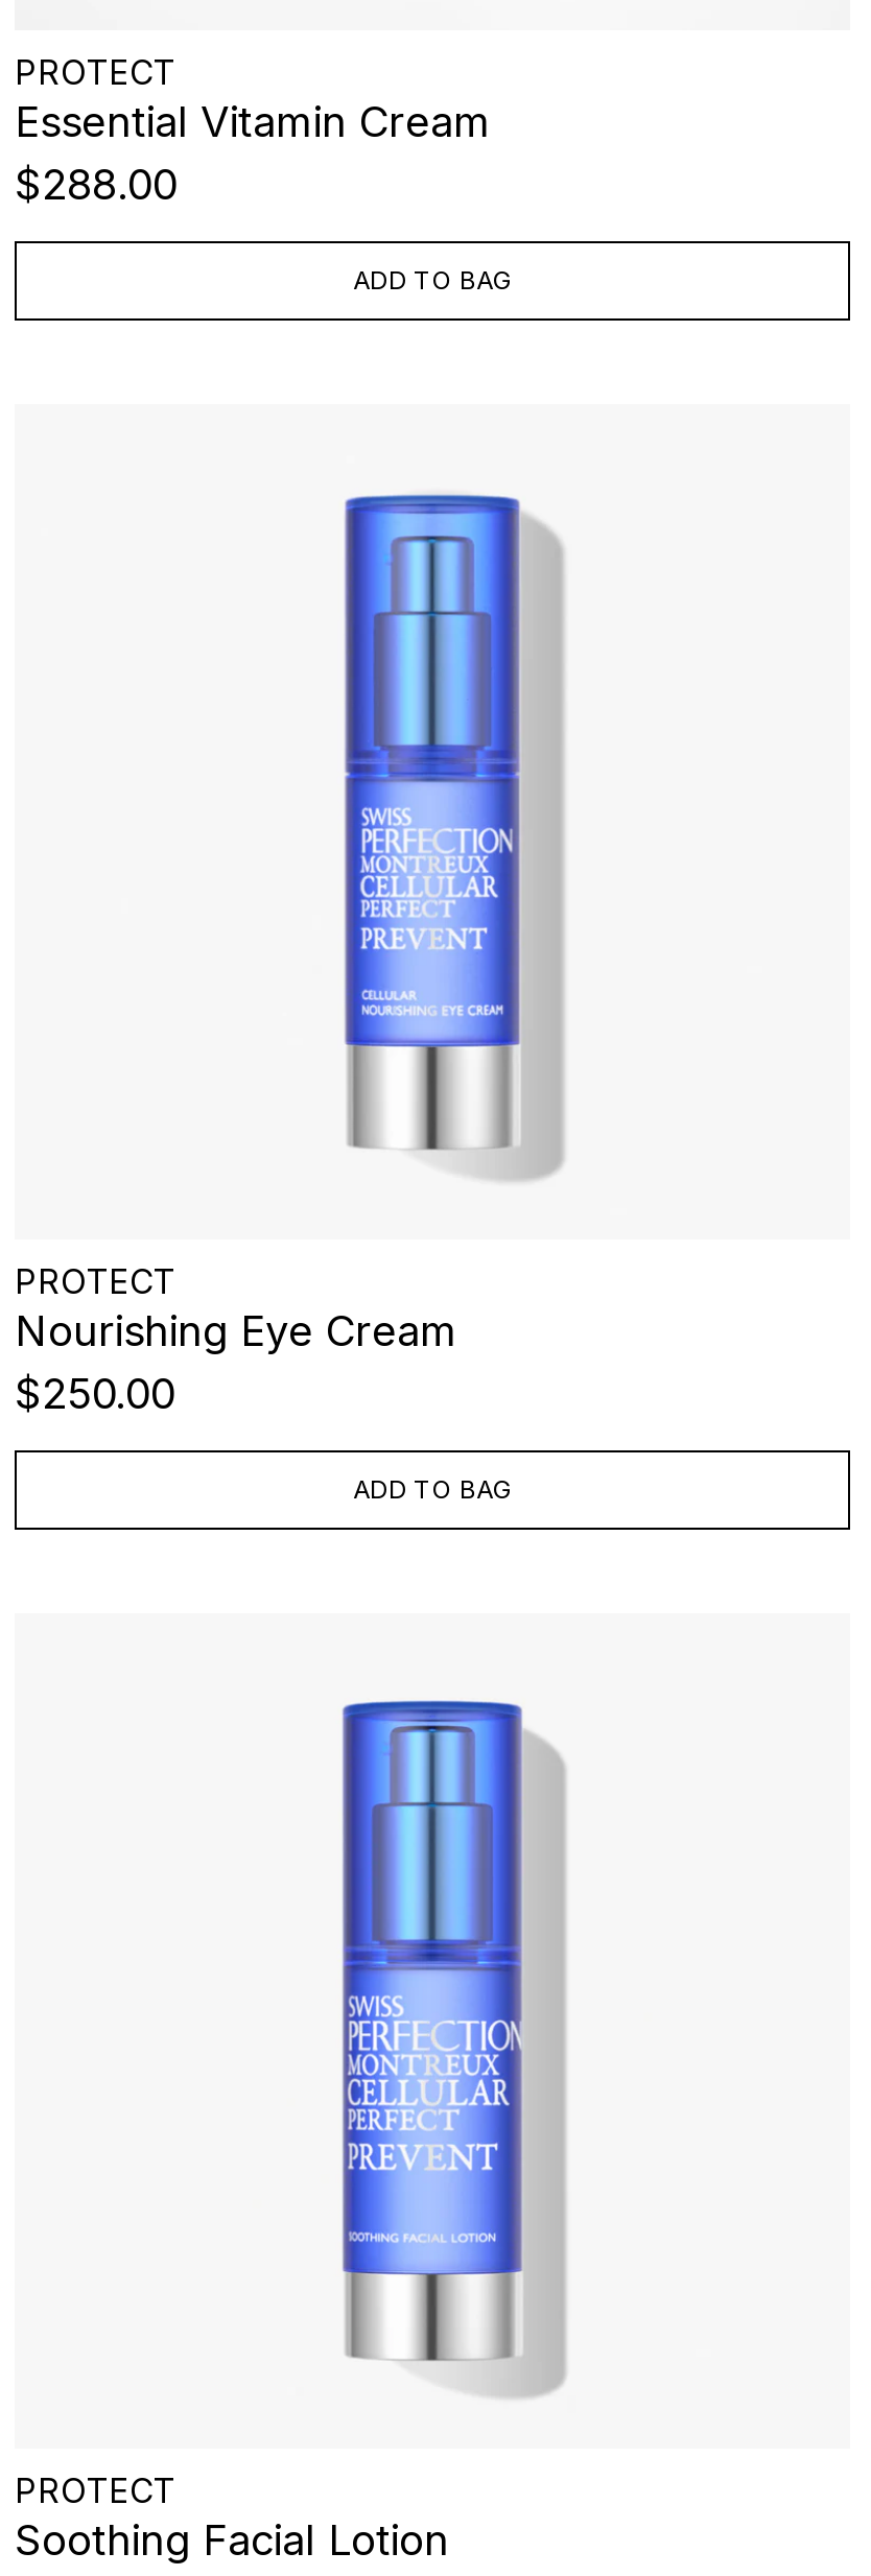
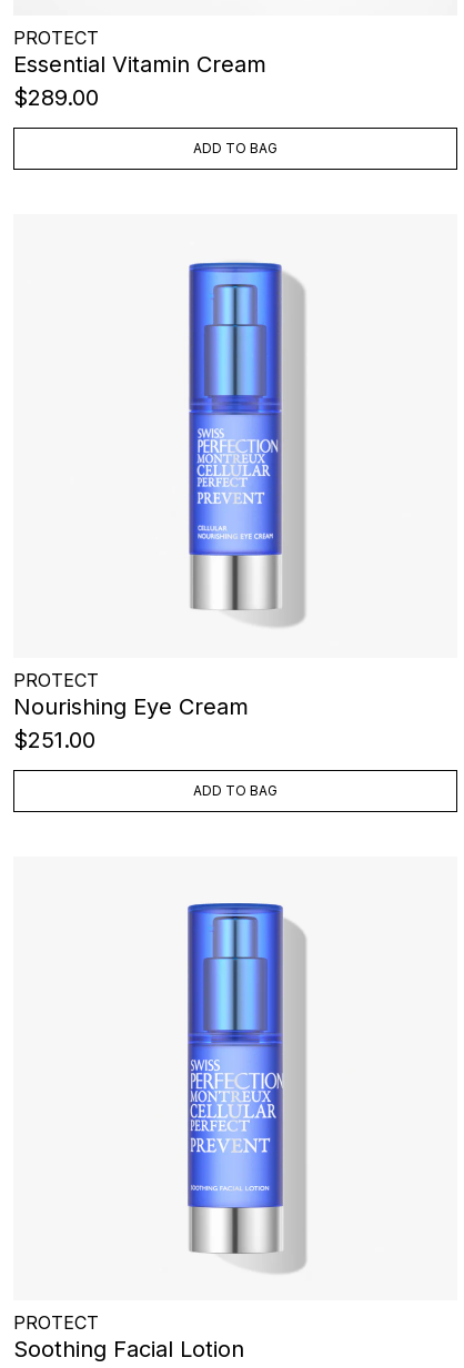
- $288.00
+ $289.00

- $250.00
+ $251.00
